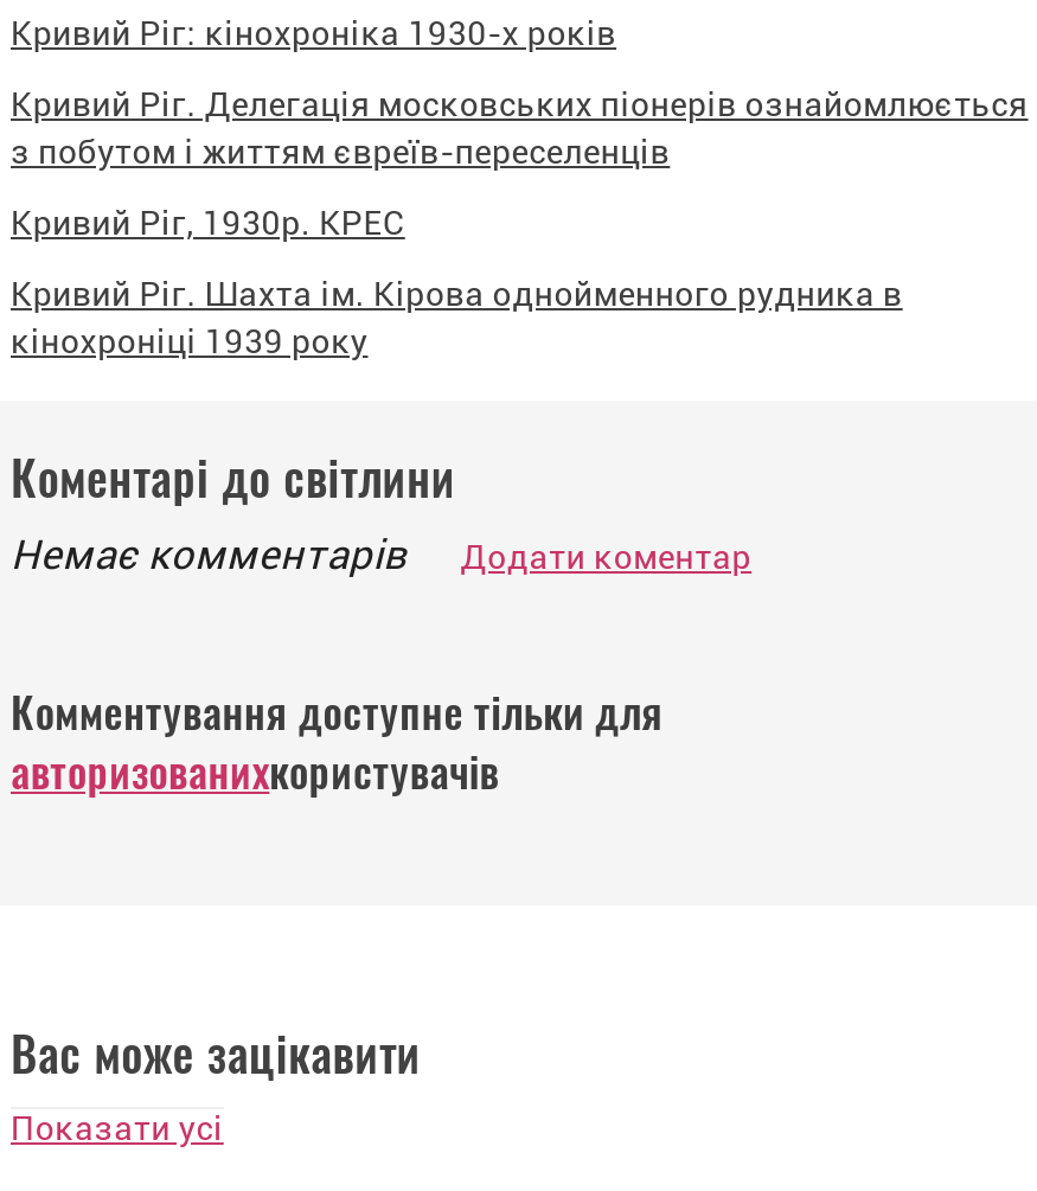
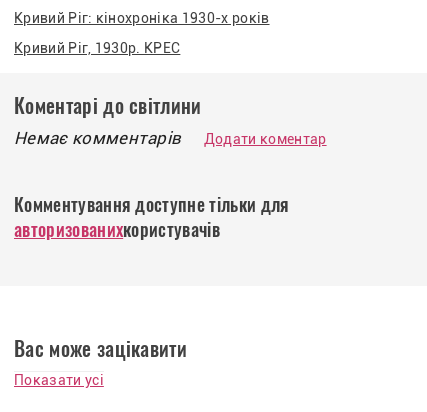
- Кривий Ріг. Делегація московських піонерів ознайомлюється
- з побутом і життям євреїв-переселенців

- Кривий Ріг. Шахта ім. Кірова однойменного рудника в
- кінохроніці 1939 року
